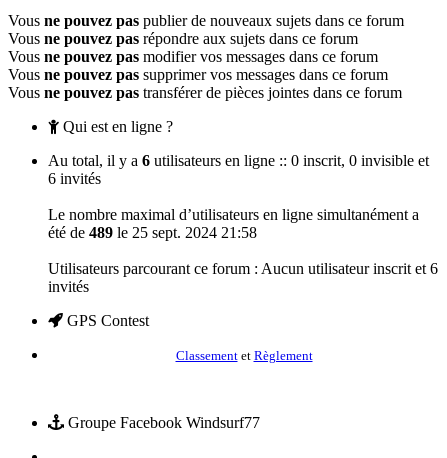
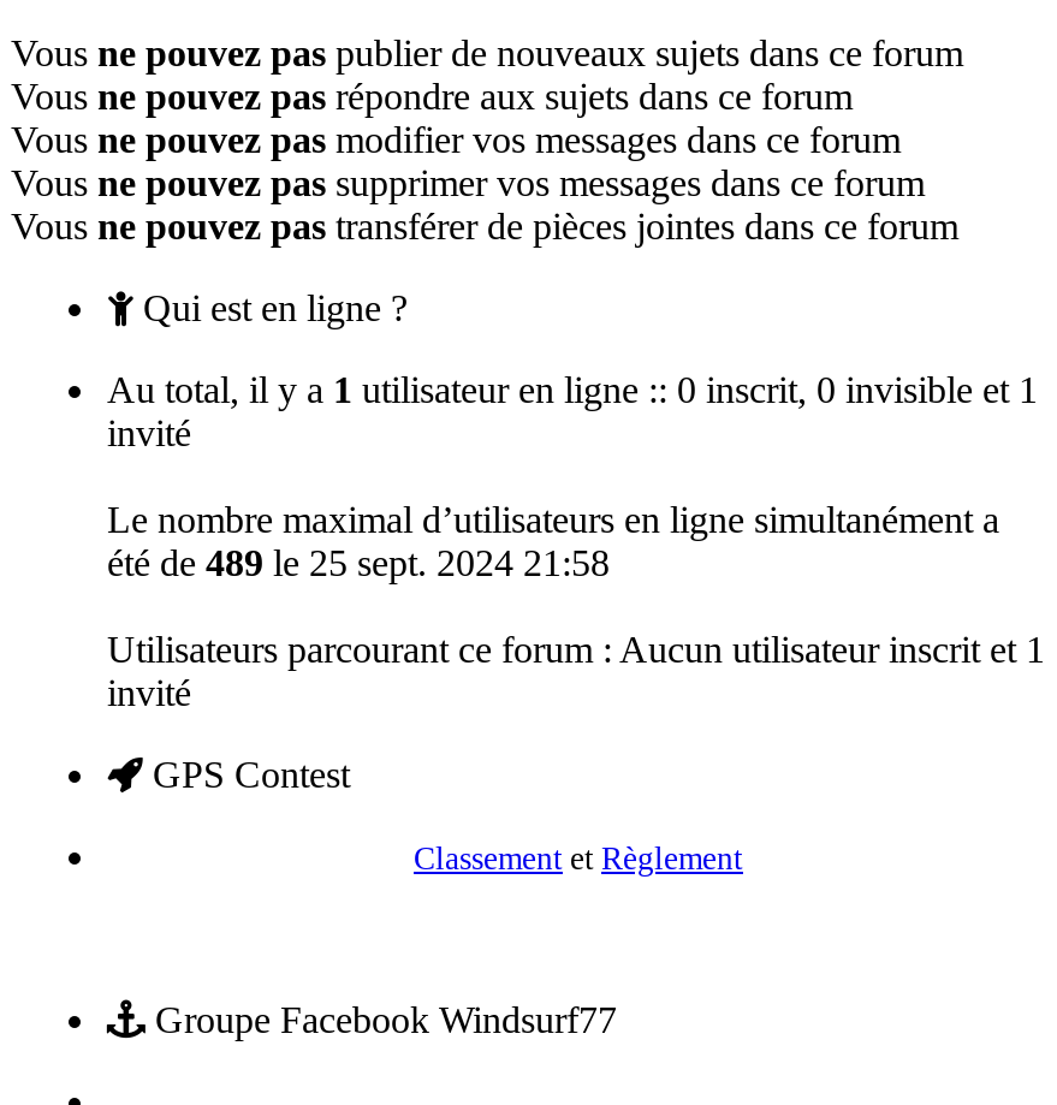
- Au total, il y a 6 utilisateurs en ligne :: 0 inscrit, 0 invisible et
- 6 invités
+ Au total, il y a 1 utilisateur en ligne :: 0 inscrit, 0 invisible et 1
+ invité

- Utilisateurs parcourant ce forum : Aucun utilisateur inscrit et 6
- invités
+ Utilisateurs parcourant ce forum : Aucun utilisateur inscrit et 1
+ invité
